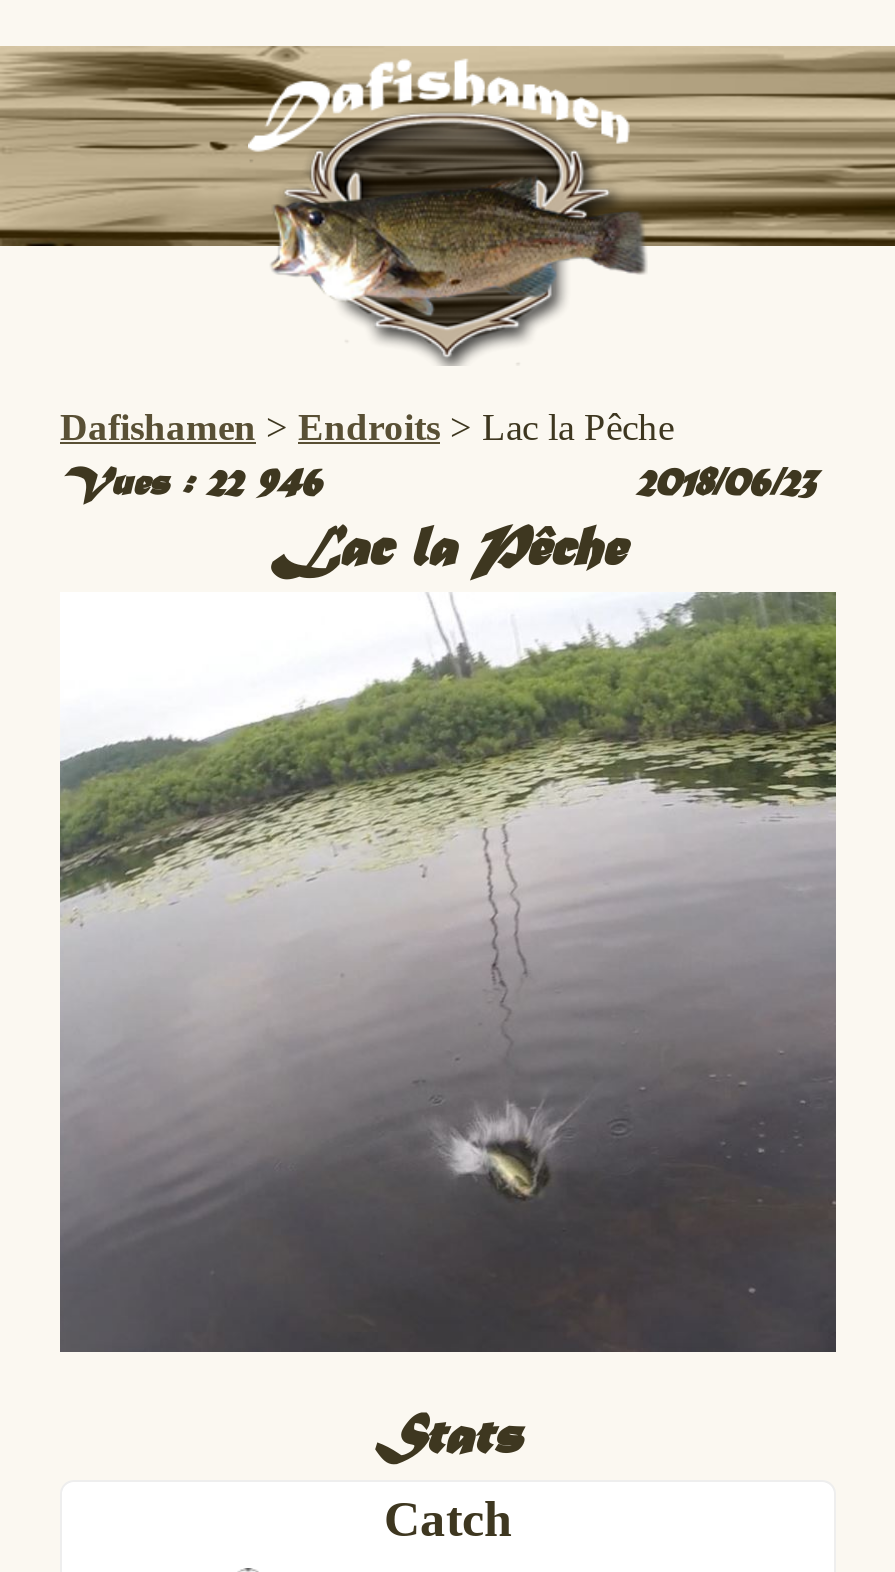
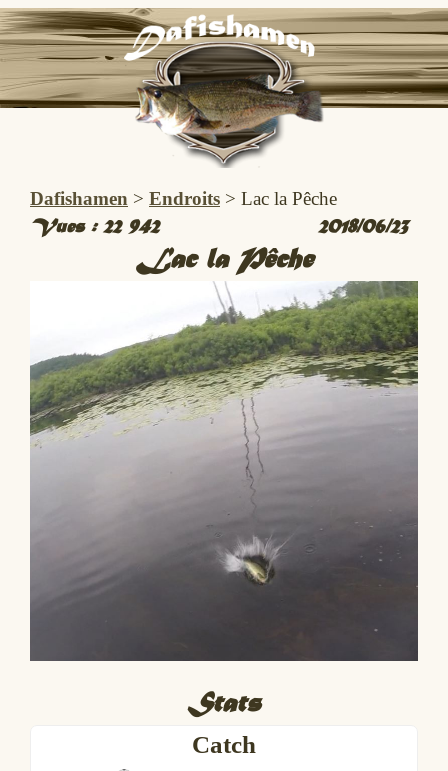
- Vues :22 946
+ Vues :22 942
